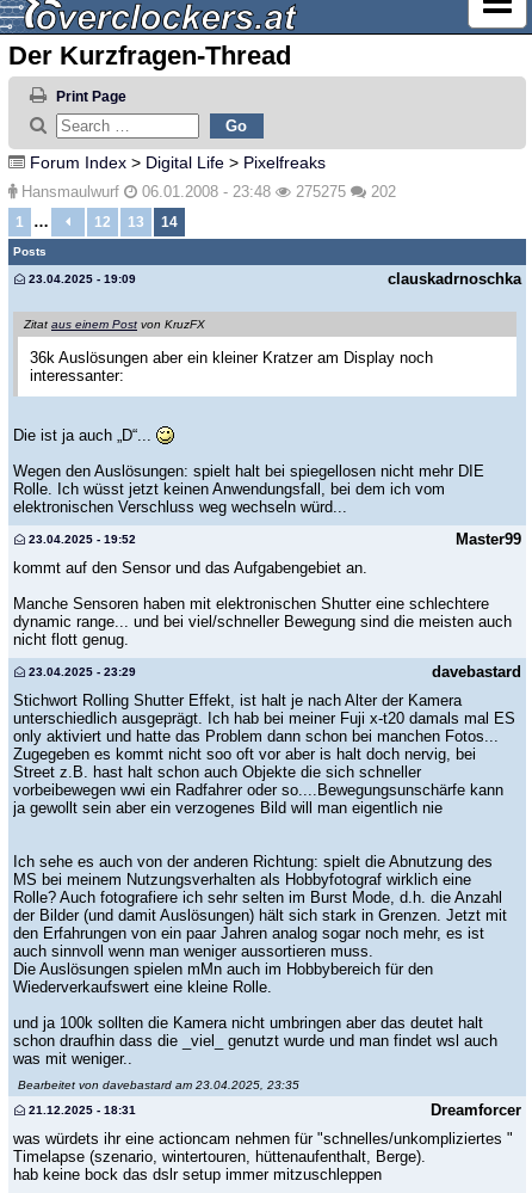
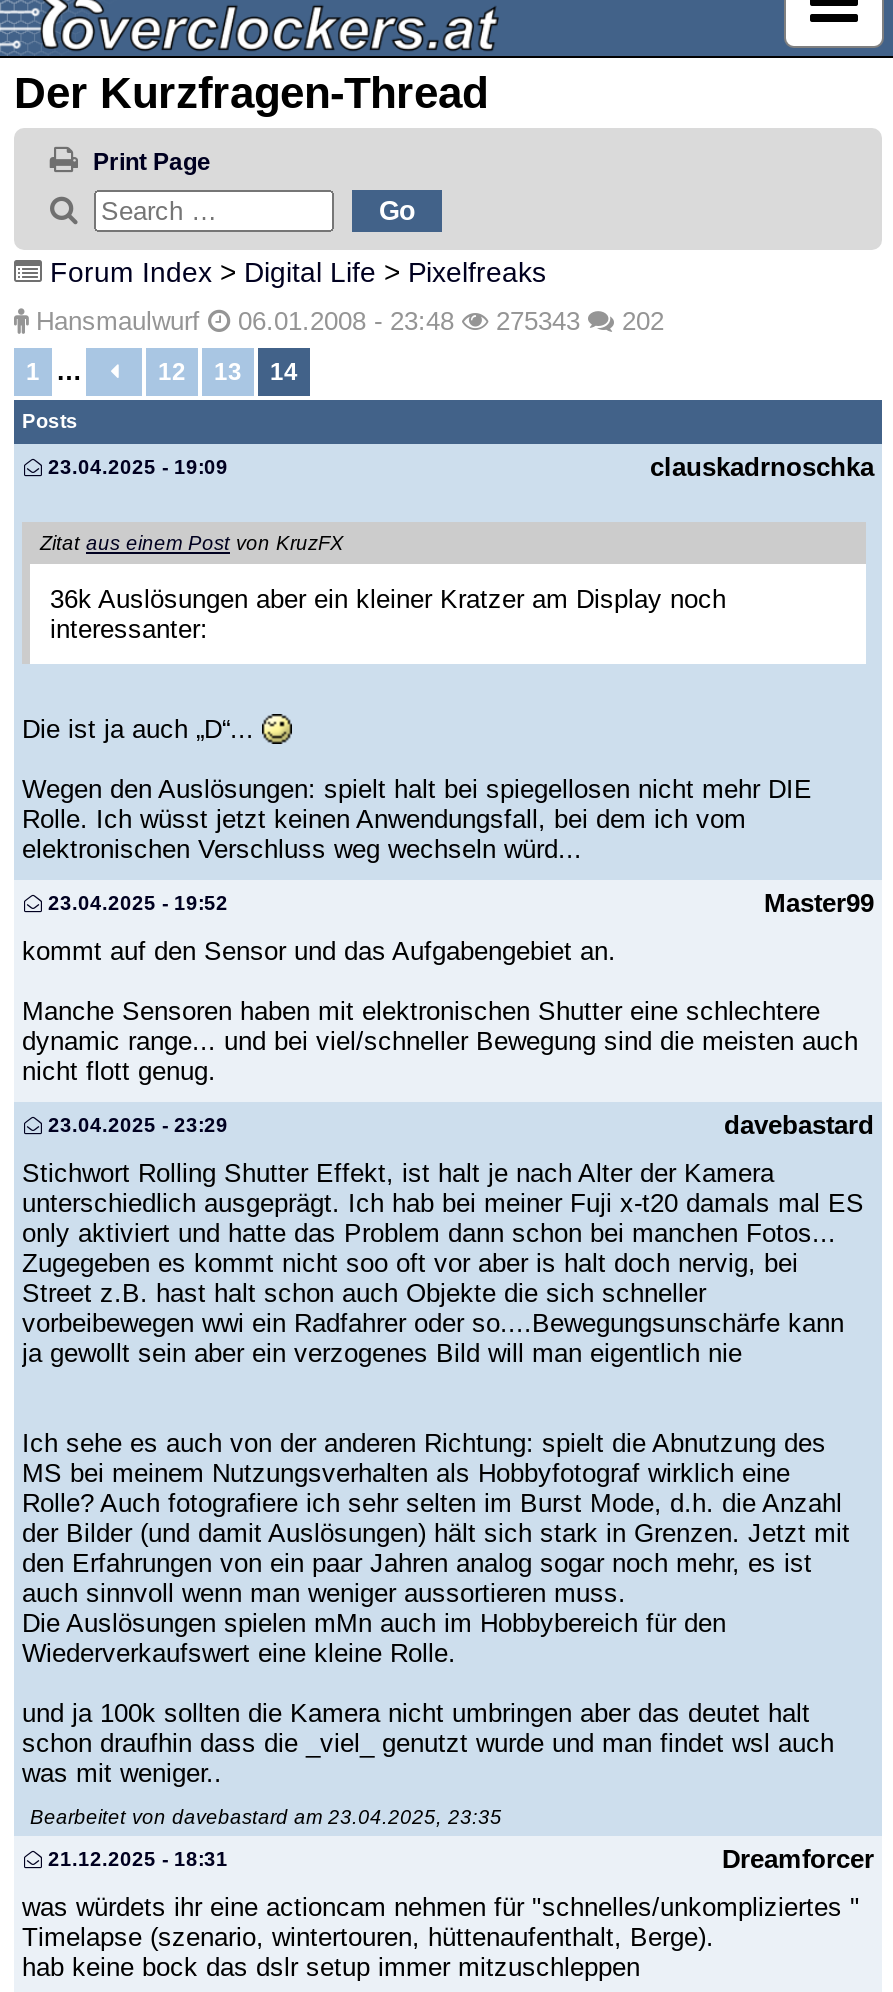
- Hansmaulwurf 06.01.2008 - 23:48 275275 202
+ Hansmaulwurf 06.01.2008 - 23:48 275343 202
